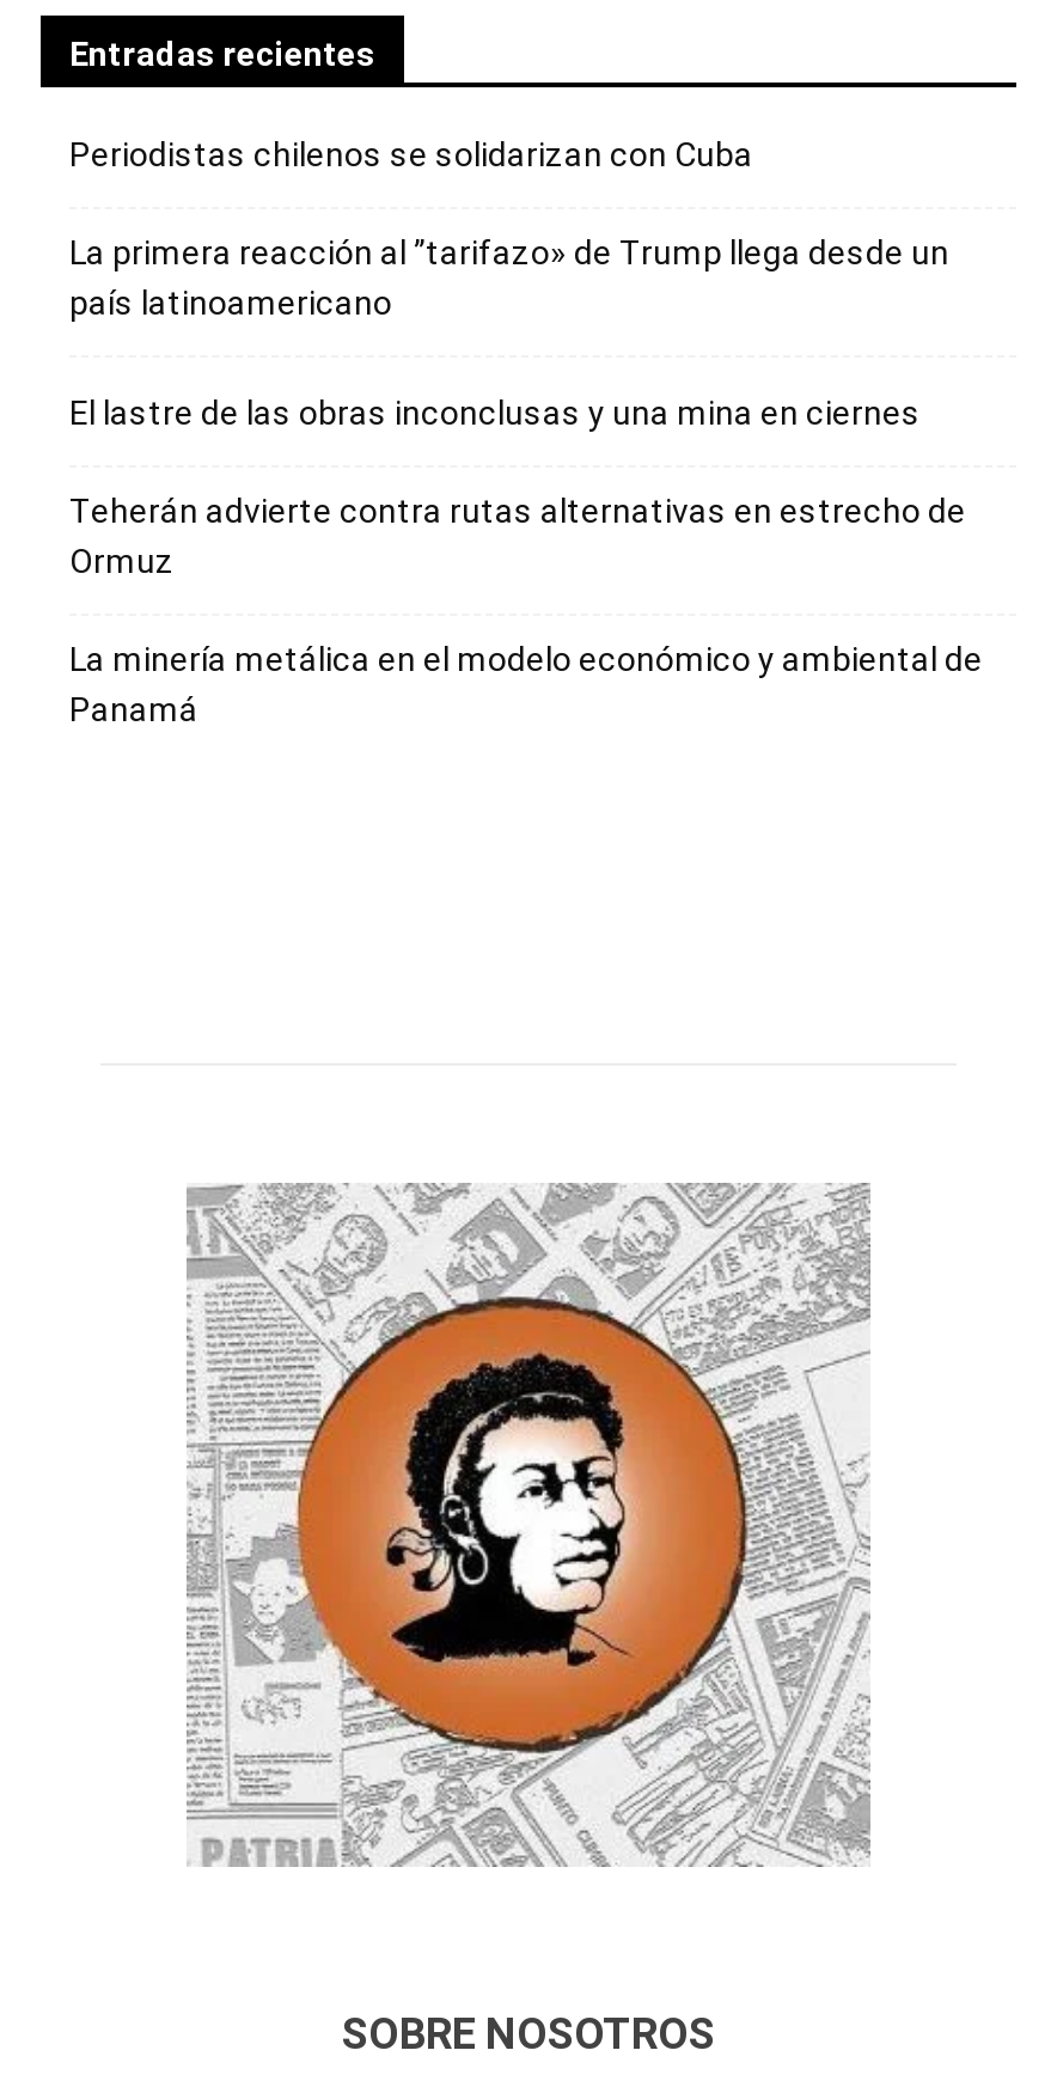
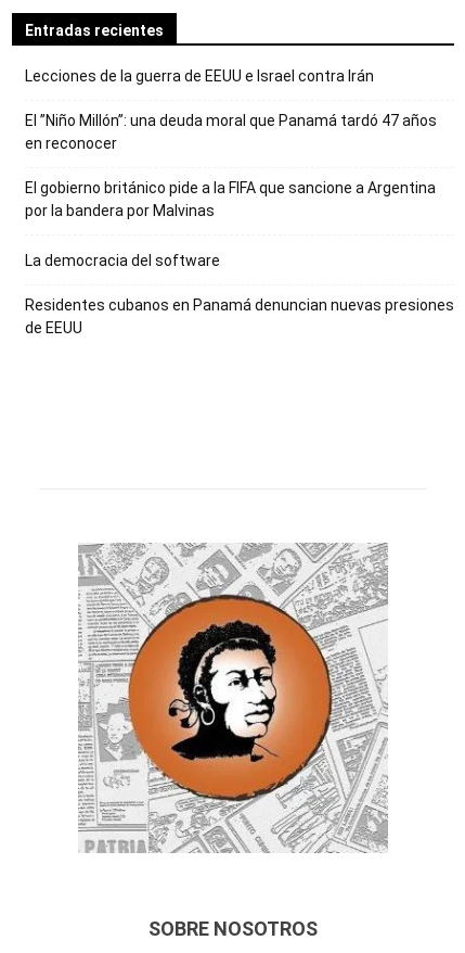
- Periodistas chilenos se solidarizan con Cuba
+ Lecciones de la guerra de EEUU e Israel contra Irán

- La primera reacción al ”tarifazo» de Trump llega desde un
- país latinoamericano
+ El ”Niño Millón”: una deuda moral que Panamá tardó 47 años
+ en reconocer

- El lastre de las obras inconclusas y una mina en ciernes
+ El gobierno británico pide a la FIFA que sancione a Argentina
+ por la bandera por Malvinas

- Teherán advierte contra rutas alternativas en estrecho de
- Ormuz
+ La democracia del software

- La minería metálica en el modelo económico y ambiental de
- Panamá
+ Residentes cubanos en Panamá denuncian nuevas presiones
+ de EEUU
